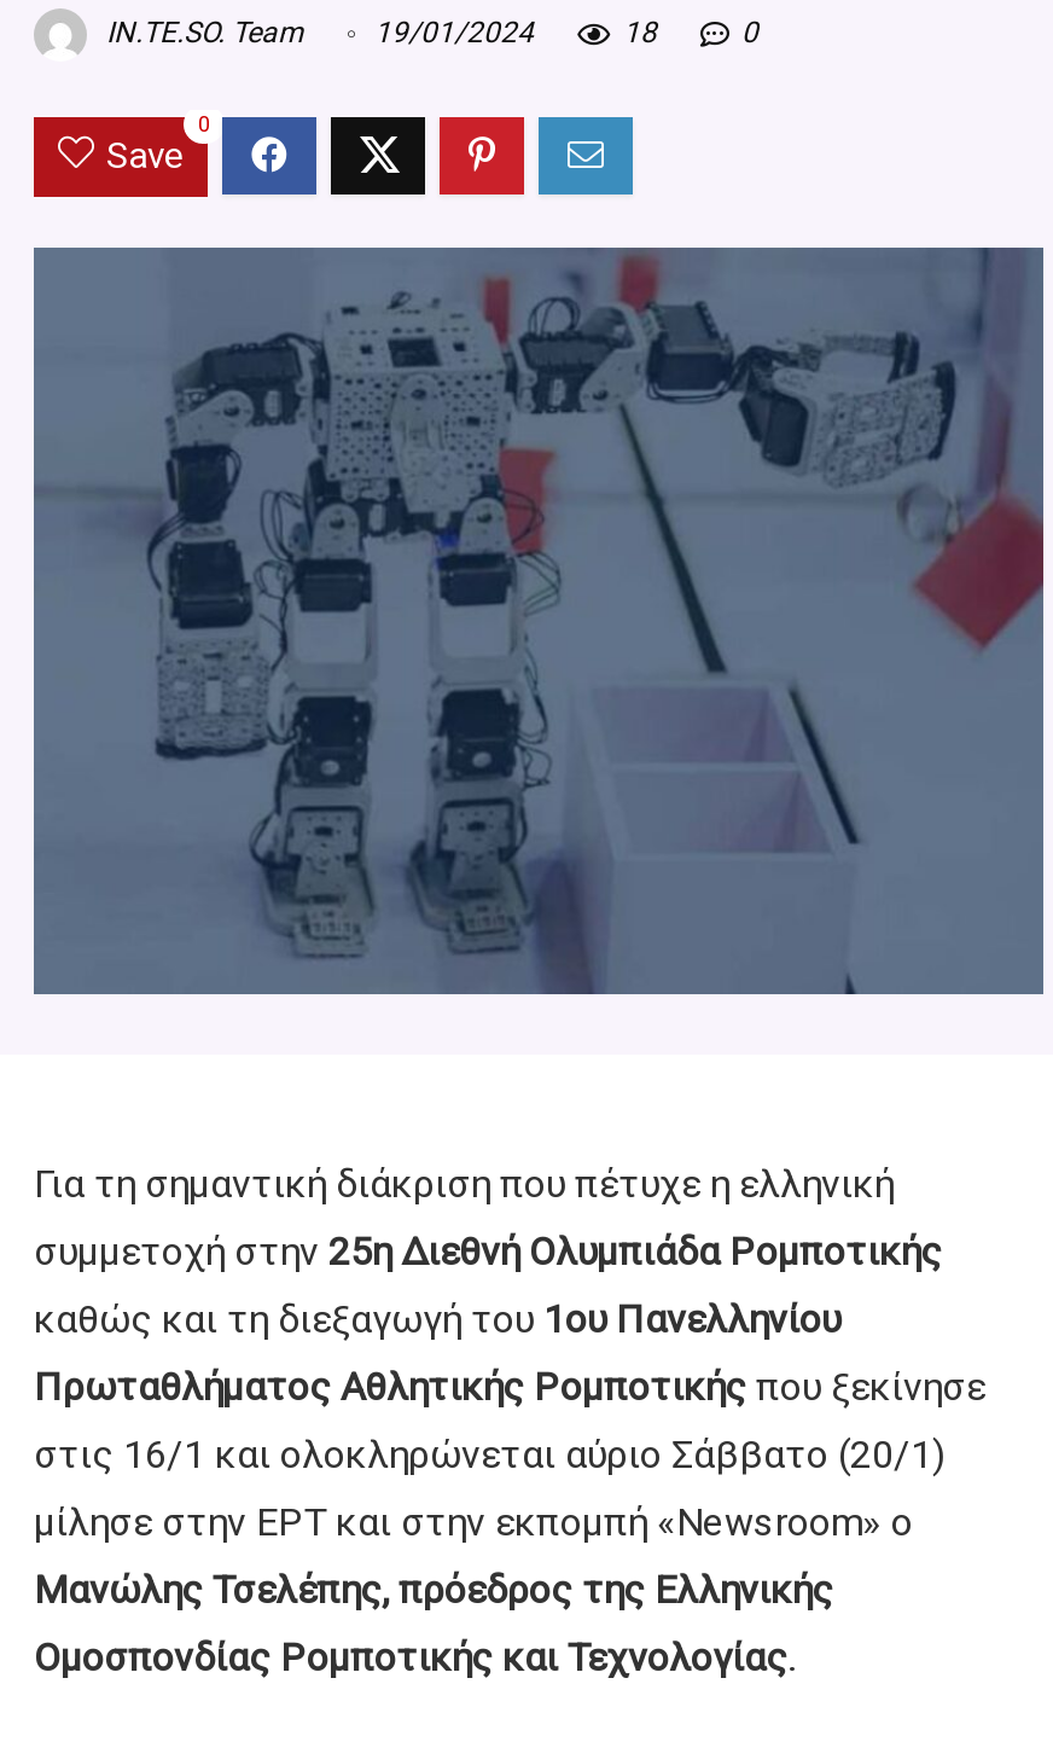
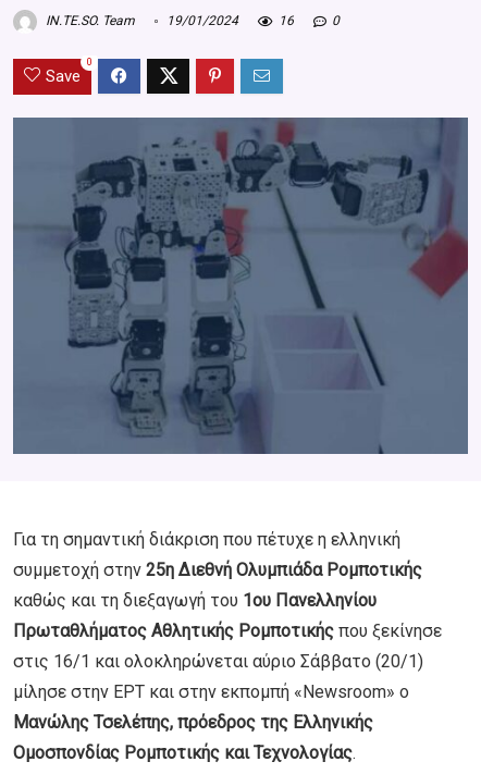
- 18
+ 16
